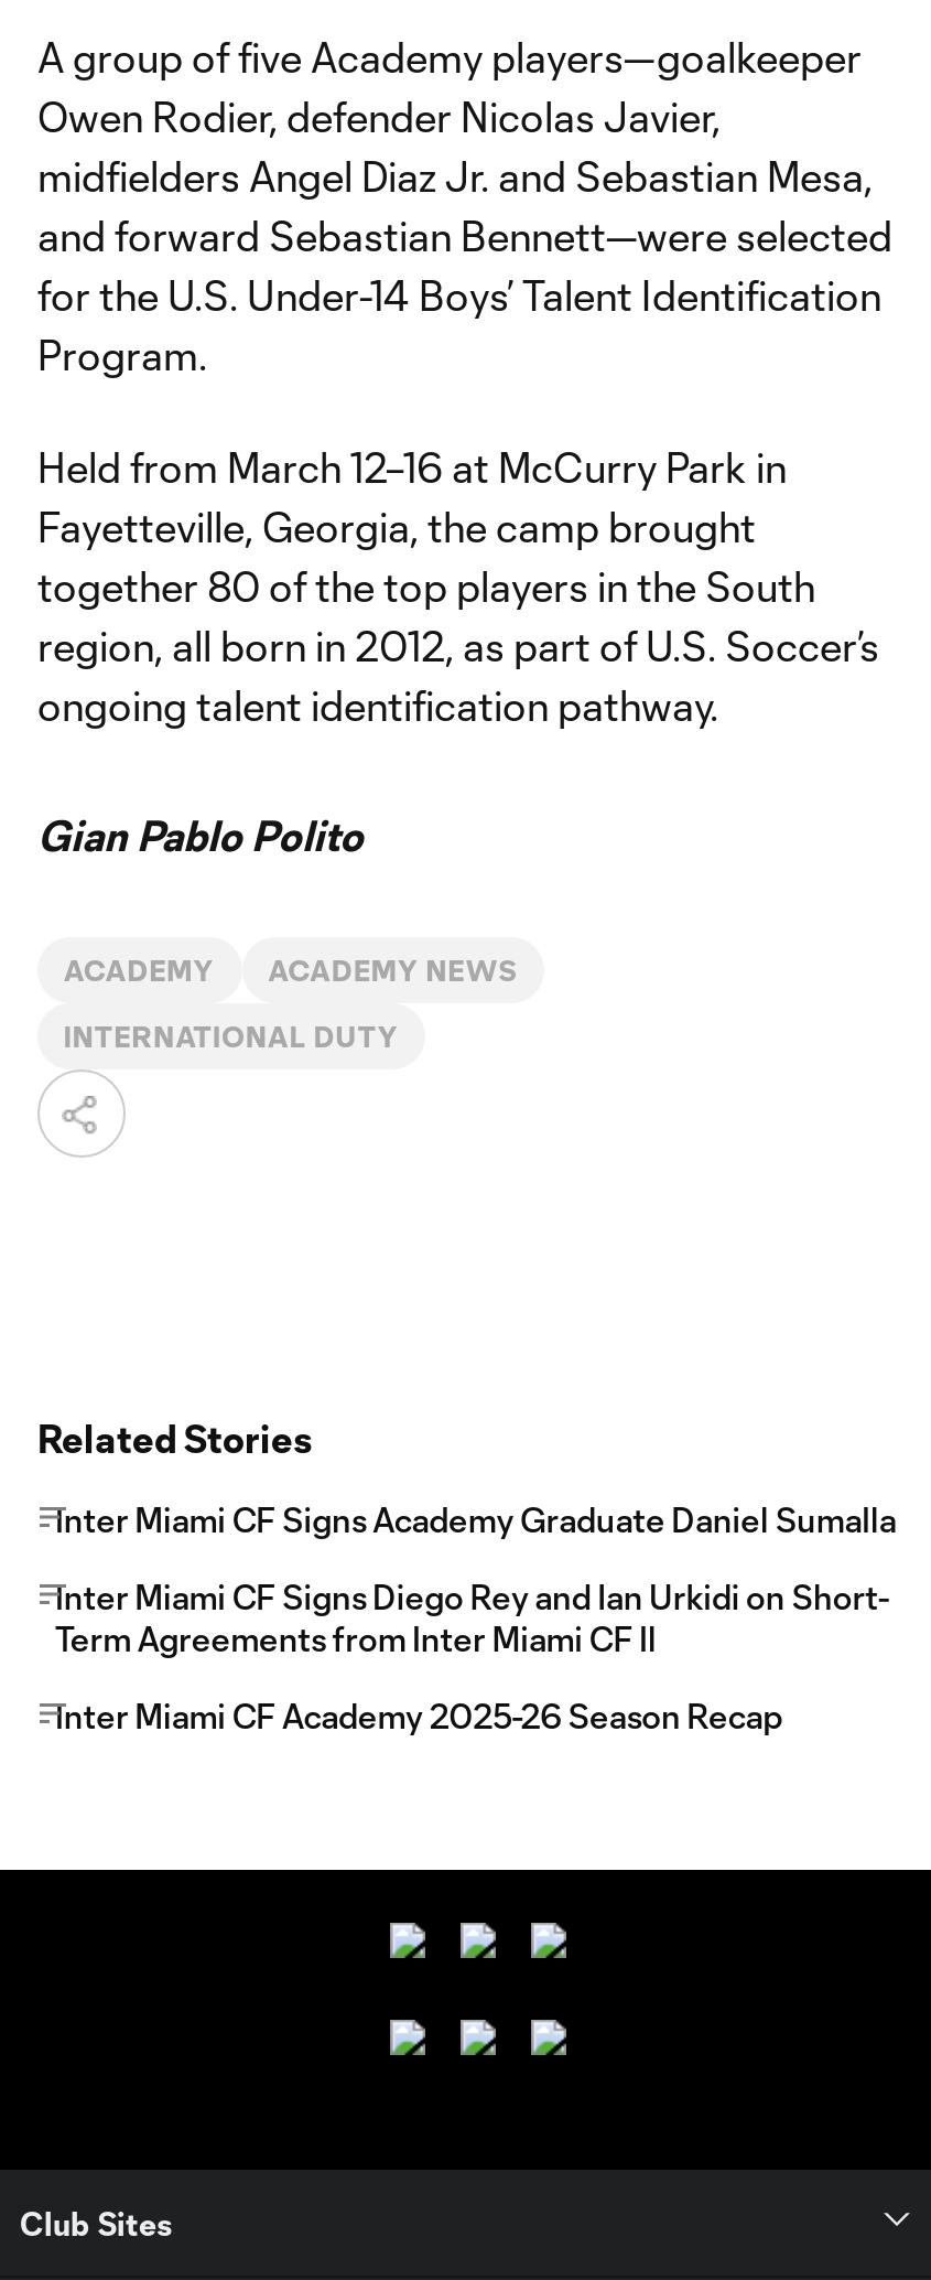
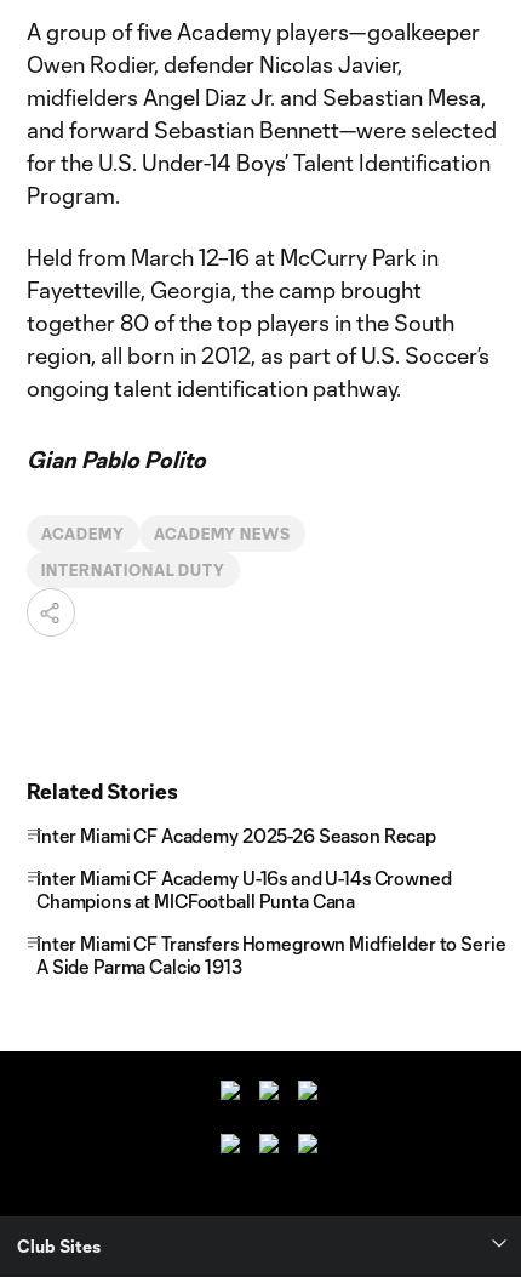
- Inter Miami CF Signs Academy Graduate Daniel Sumalla
- Inter Miami CF Signs Diego Rey and Ian Urkidi on Short-
- Term Agreements from Inter Miami CF II

moved up: Inter Miami CF Academy 2025-26 Season Recap

+ Inter Miami CF Academy U-16s and U-14s Crowned
+ Champions at MICFootball Punta Cana
+ Inter Miami CF Transfers Homegrown Midfielder to Serie
+ A Side Parma Calcio 1913
